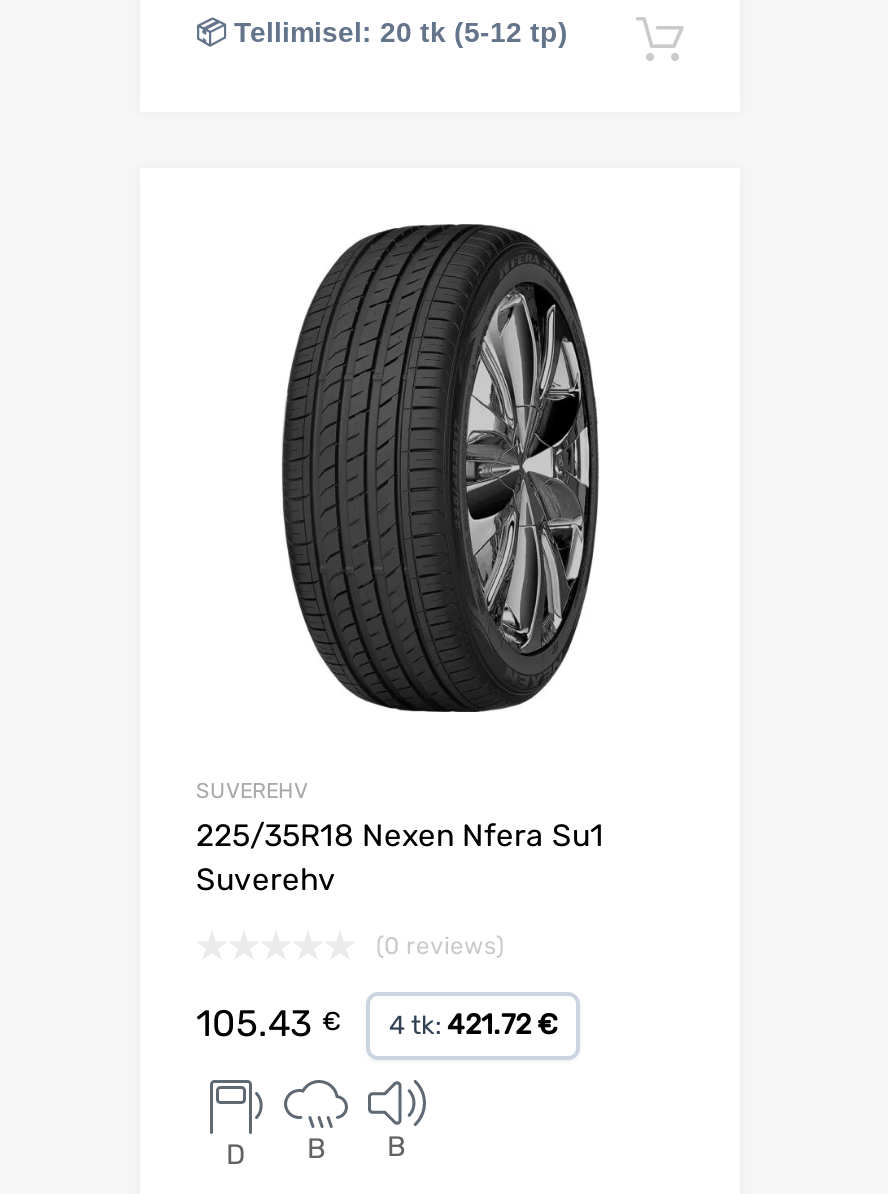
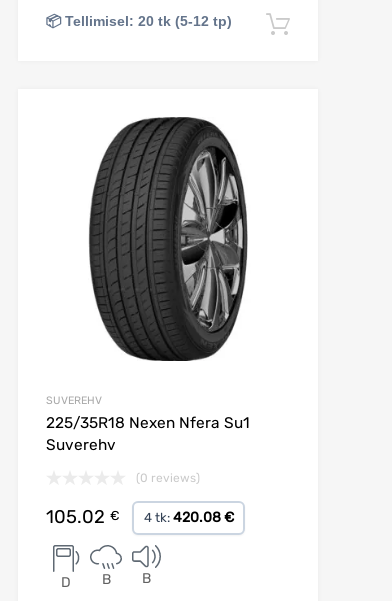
- 105.43 €
+ 105.02 €

- 4 tk: 421.72 €
+ 4 tk: 420.08 €
